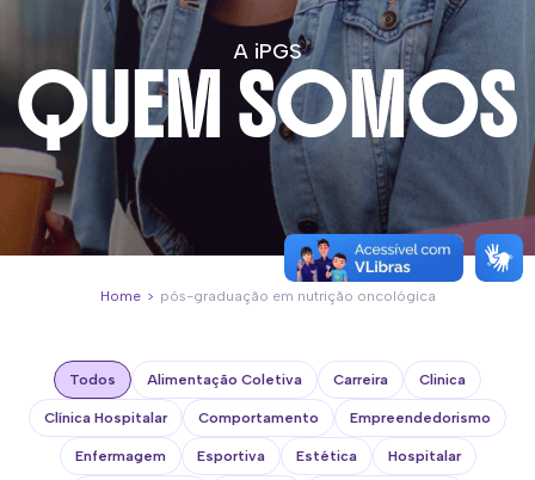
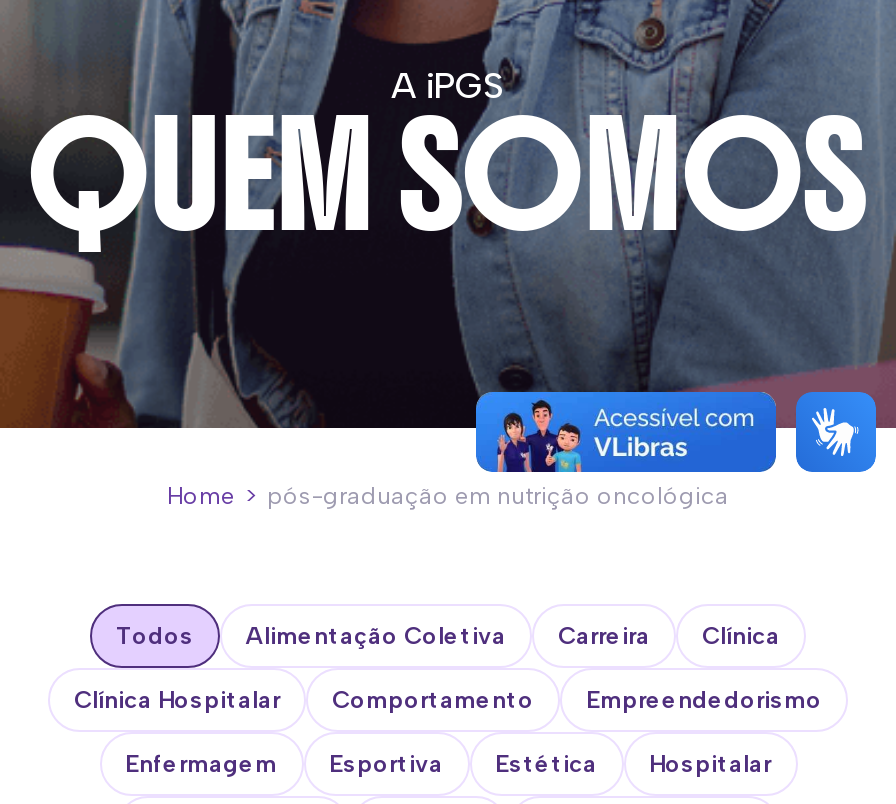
- Clinica
+ Clínica
